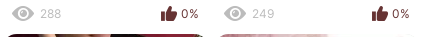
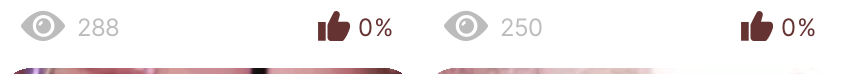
- 249
+ 250
